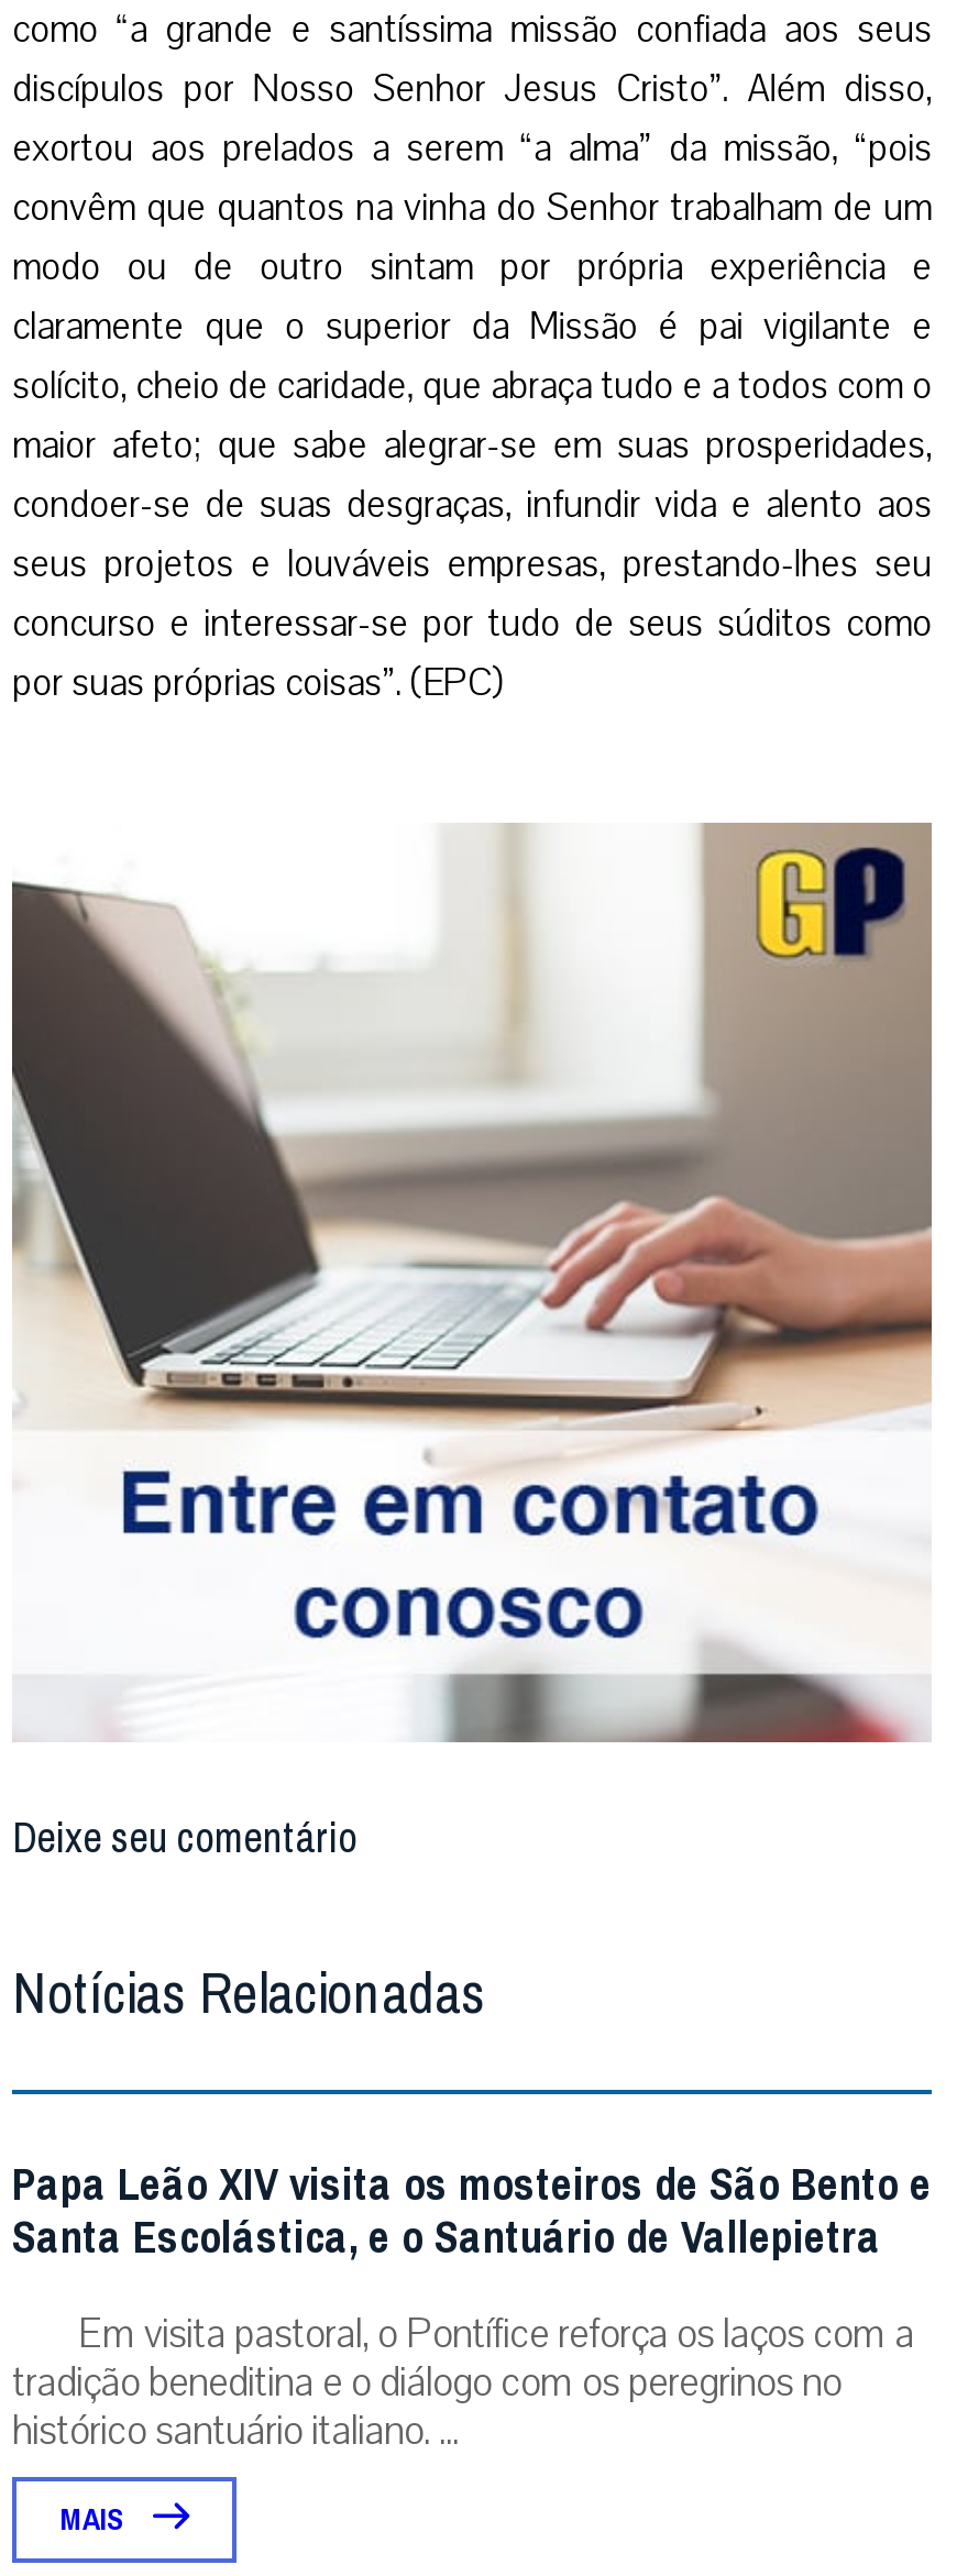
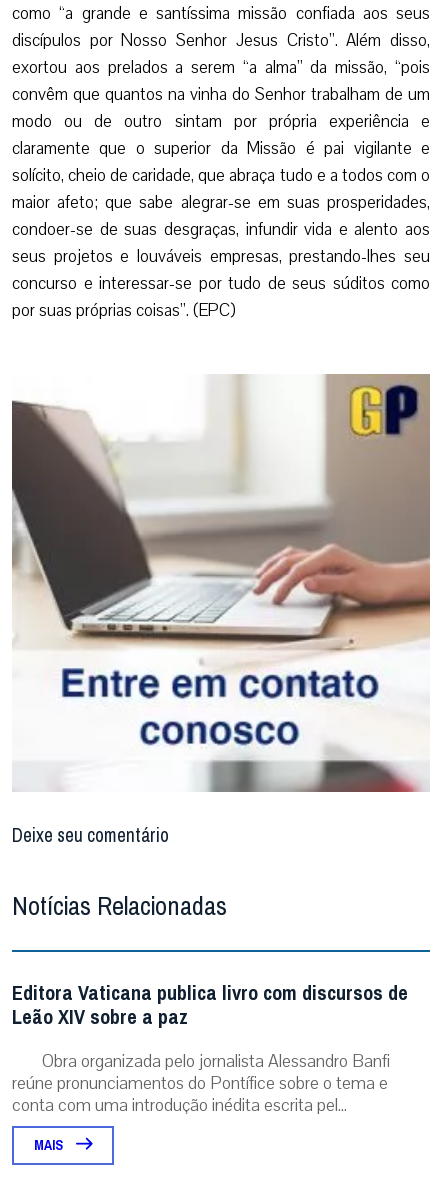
- Papa Leão XIV visita os mosteiros de São Bento e
- Santa Escolástica, e o Santuário de Vallepietra
- Em visita pastoral, o Pontífice reforça os laços com a
- tradição beneditina e o diálogo com os peregrinos no
- histórico santuário italiano. ...
+ Editora Vaticana publica livro com discursos de
+ Leão XIV sobre a paz
+ Obra organizada pelo jornalista Alessandro Banfi
+ reúne pronunciamentos do Pontífice sobre o tema e
+ conta com uma introdução inédita escrita pel...
